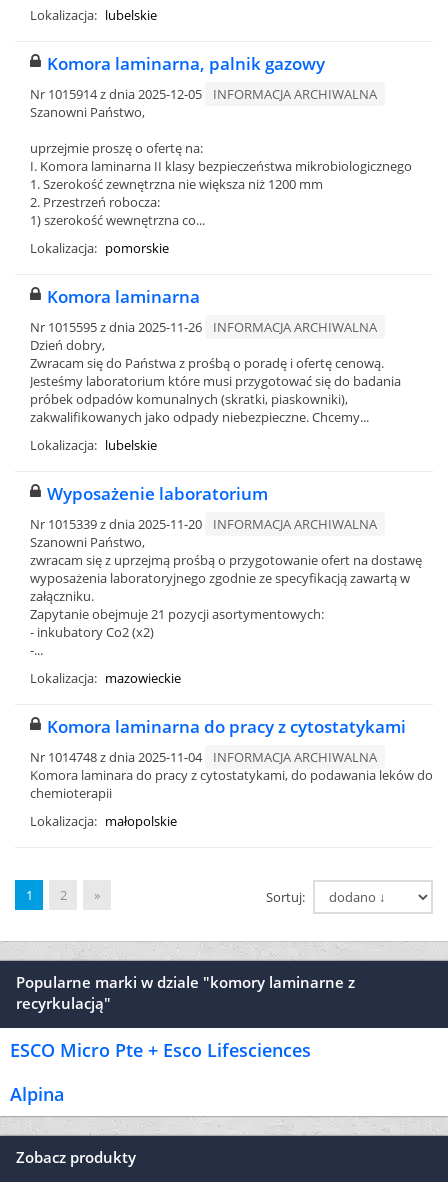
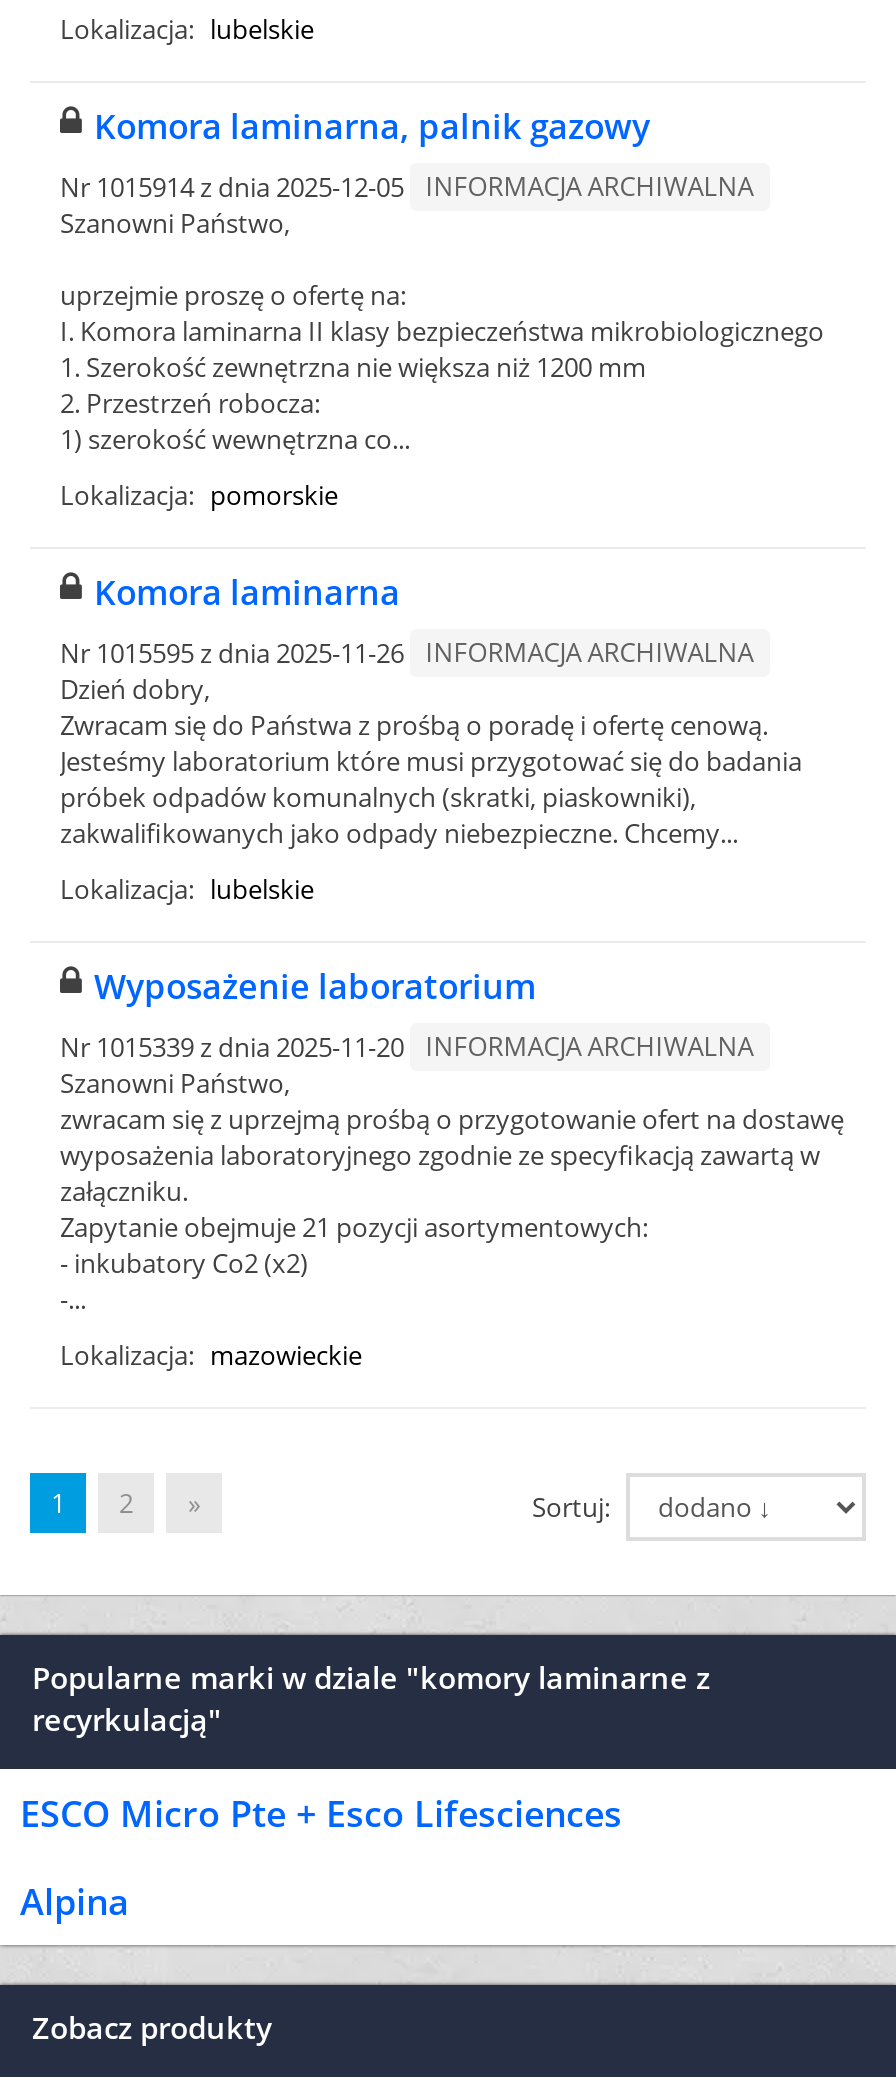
- Komora laminarna do pracy z cytostatykami
- Nr 1014748 z dnia 2025-11-04 INFORMACJA ARCHIWALNA
- Komora laminara do pracy z cytostatykami, do podawania leków do
- chemioterapii
- Lokalizacja: małopolskie
